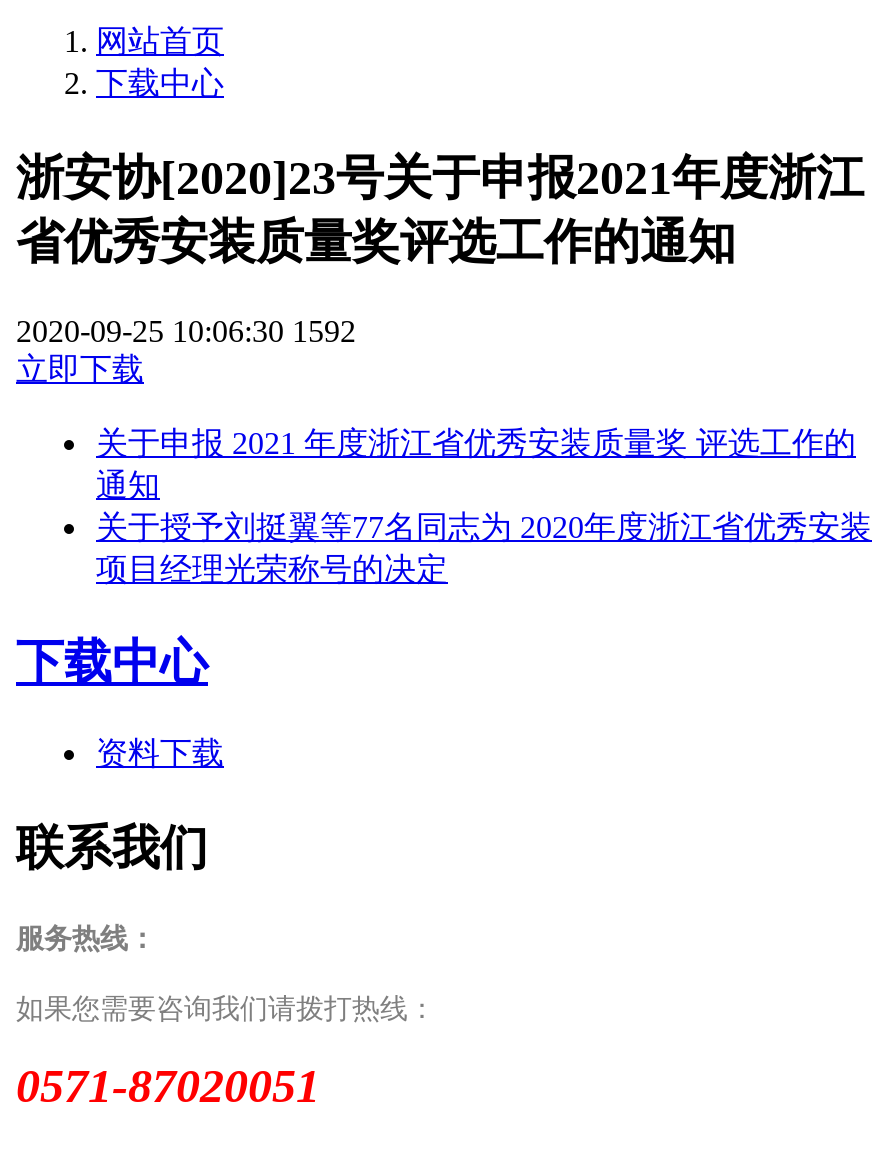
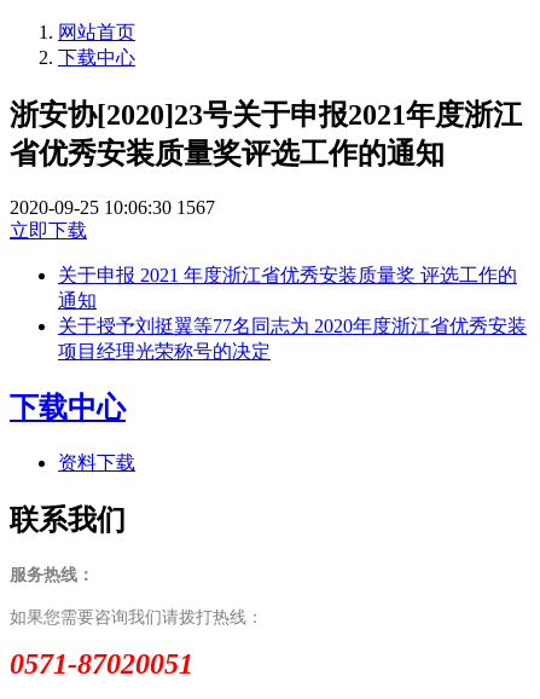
- 2020-09-25 10:06:30 1592
+ 2020-09-25 10:06:30 1567
